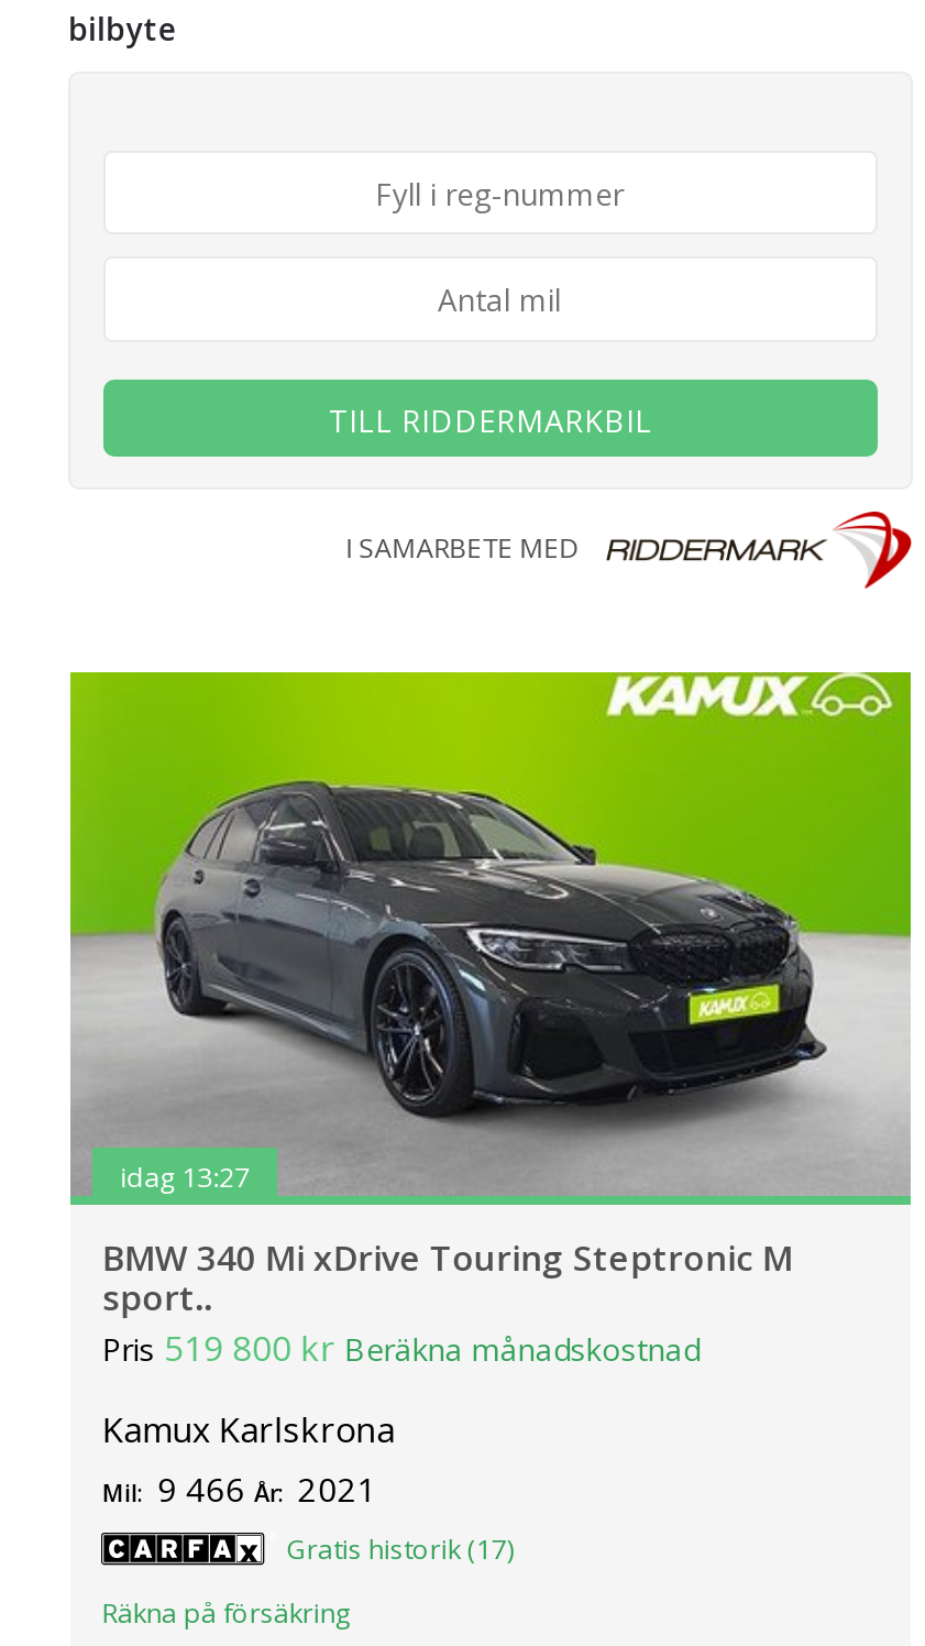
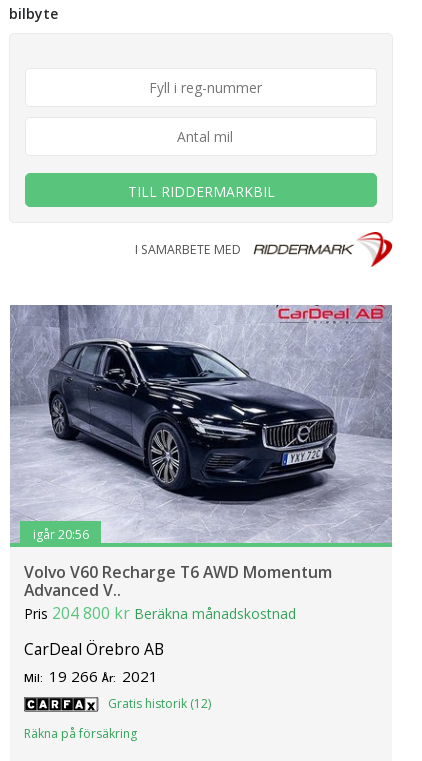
- [image]
- idag 13:27
+ [image]
+ igår 20:56

- BMW 340 Mi xDrive Touring Steptronic M
- sport..
- Pris 519 800 kr Beräkna månadskostnad
+ Volvo V60 Recharge T6 AWD Momentum
+ Advanced V..
+ Pris 204 800 kr Beräkna månadskostnad

- Kamux Karlskrona
- Mil: 9 466 År: 2021
- Gratis historik (17)
+ CarDeal Örebro AB
+ Mil: 19 266 År: 2021
+ Gratis historik (12)
